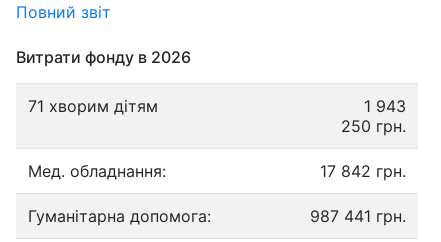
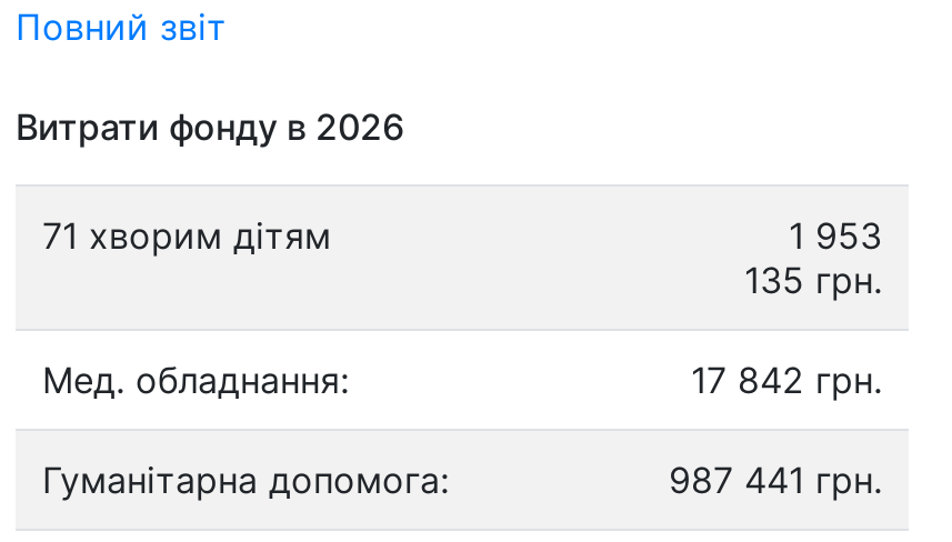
- 1 943
+ 1 953

- 250 грн.
+ 135 грн.
